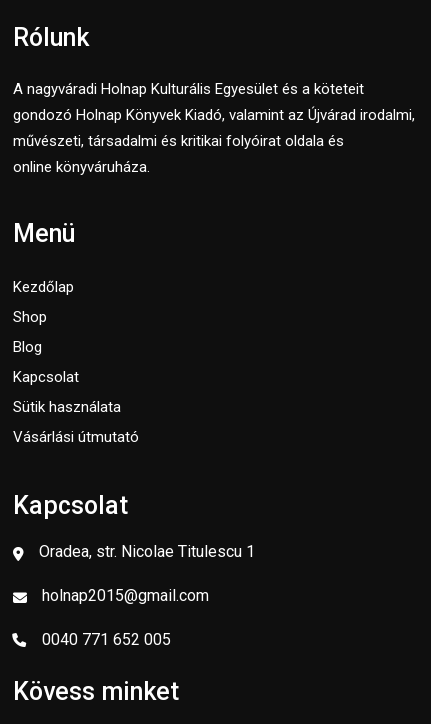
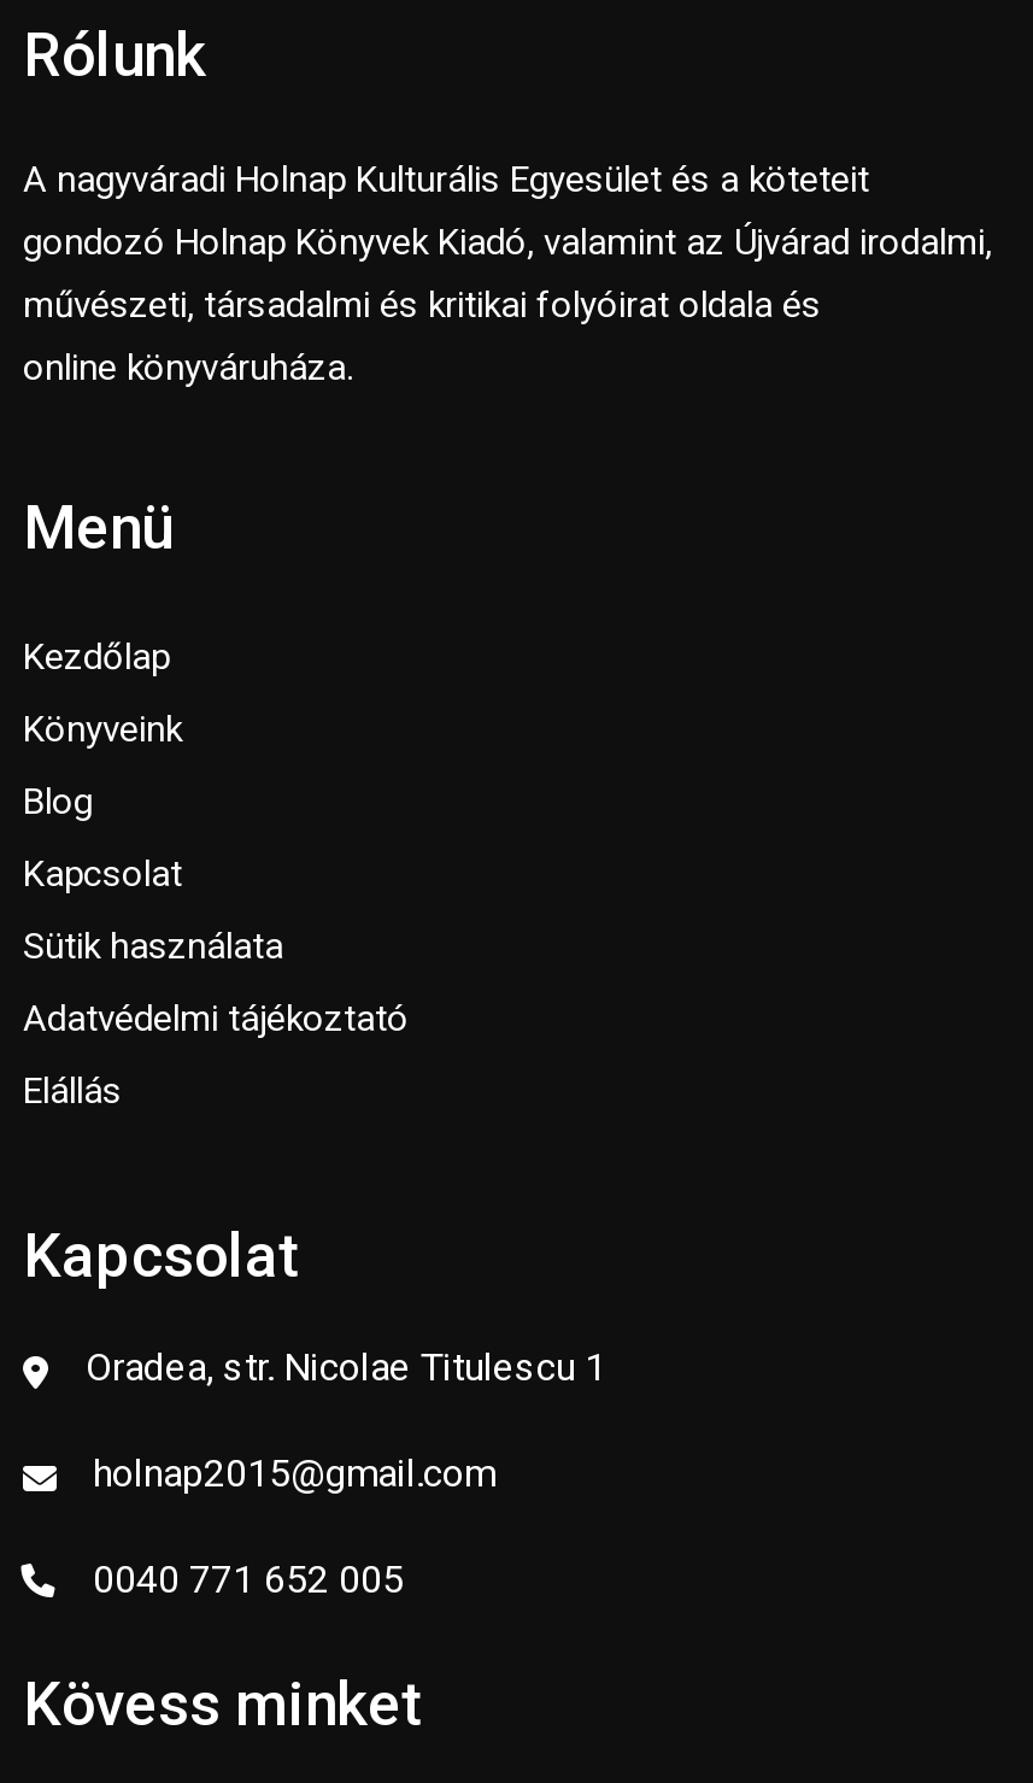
- Shop
+ Könyveink

- Vásárlási útmutató
+ Adatvédelmi tájékoztató
+ Elállás
